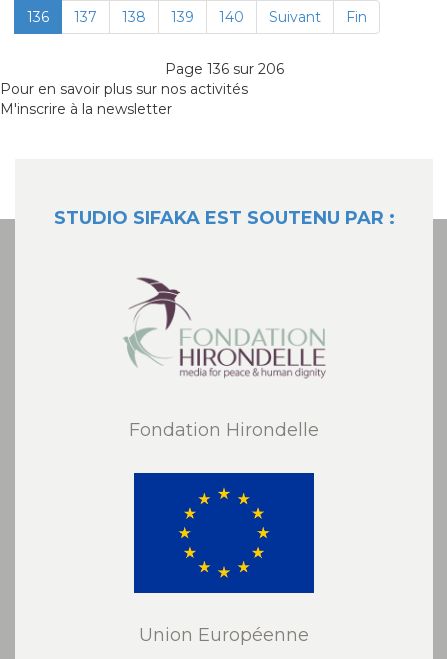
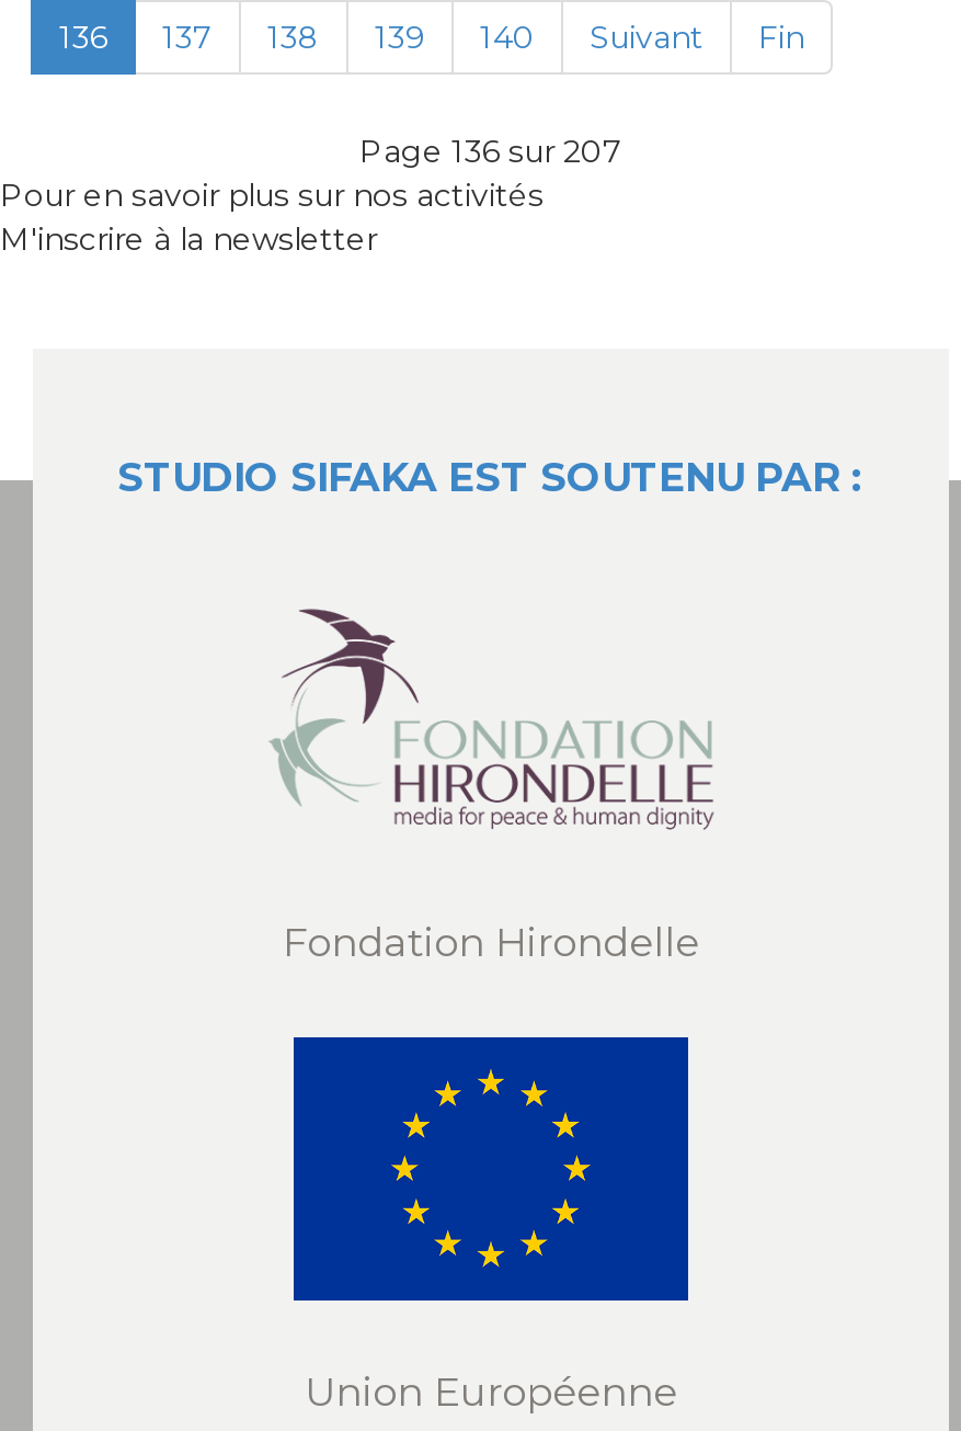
- Page 136 sur 206
+ Page 136 sur 207
